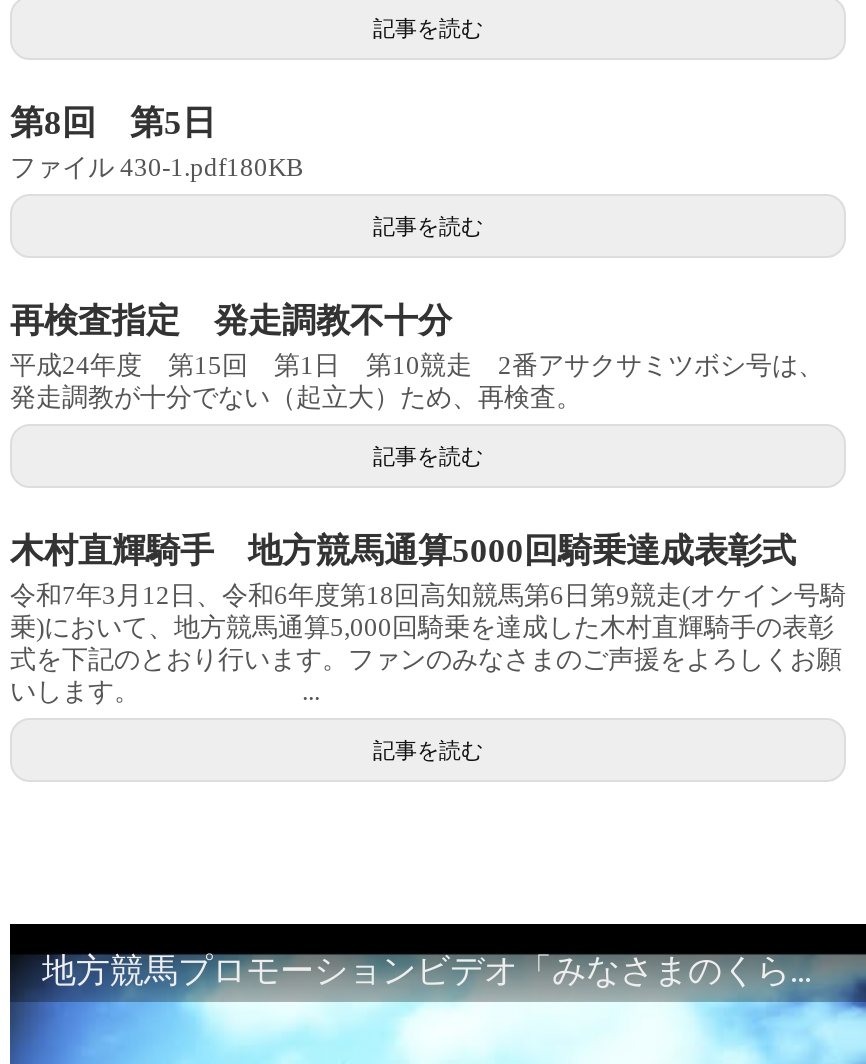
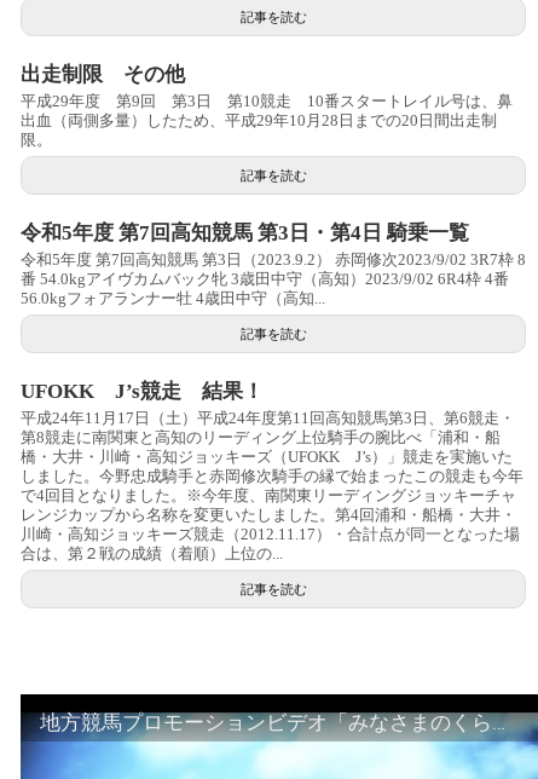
- 第8回 第5日
- ファイル 430-1.pdf180KB
+ 出走制限 その他
+ 平成29年度 第9回 第3日 第10競走 10番スタートレイル号は、鼻
+ 出血（両側多量）したため、平成29年10月28日までの20日間出走制
+ 限。

- 再検査指定 発走調教不十分
- 平成24年度 第15回 第1日 第10競走 2番アサクサミツボシ号は、
- 発走調教が十分でない（起立大）ため、再検査。
+ 令和5年度 第7回高知競馬 第3日・第4日 騎乗一覧
+ 令和5年度 第7回高知競馬 第3日（2023.9.2） 赤岡修次2023/9/02 3R7枠 8
+ 番 54.0kgアイヴカムバック牝 3歳田中守（高知）2023/9/02 6R4枠 4番
+ 56.0kgフォアランナー牡 4歳田中守（高知...

- 木村直輝騎手 地方競馬通算5000回騎乗達成表彰式
- 令和7年3月12日、令和6年度第18回高知競馬第6日第9競走(オケイン号騎
- 乗)において、地方競馬通算5,000回騎乗を達成した木村直輝騎手の表彰
- 式を下記のとおり行います。ファンのみなさまのご声援をよろしくお願
- いします。 ...
+ UFOKK J’s競走 結果！
+ 平成24年11月17日（土）平成24年度第11回高知競馬第3日、第6競走・
+ 第8競走に南関東と高知のリーディング上位騎手の腕比べ「浦和・船
+ 橋・大井・川崎・高知ジョッキーズ（UFOKK J’s）」競走を実施いた
+ しました。今野忠成騎手と赤岡修次騎手の縁で始まったこの競走も今年
+ で4回目となりました。※今年度、南関東リーディングジョッキーチャ
+ レンジカップから名称を変更いたしました。第4回浦和・船橋・大井・
+ 川崎・高知ジョッキーズ競走（2012.11.17）・合計点が同一となった場
+ 合は、第２戦の成績（着順）上位の...
